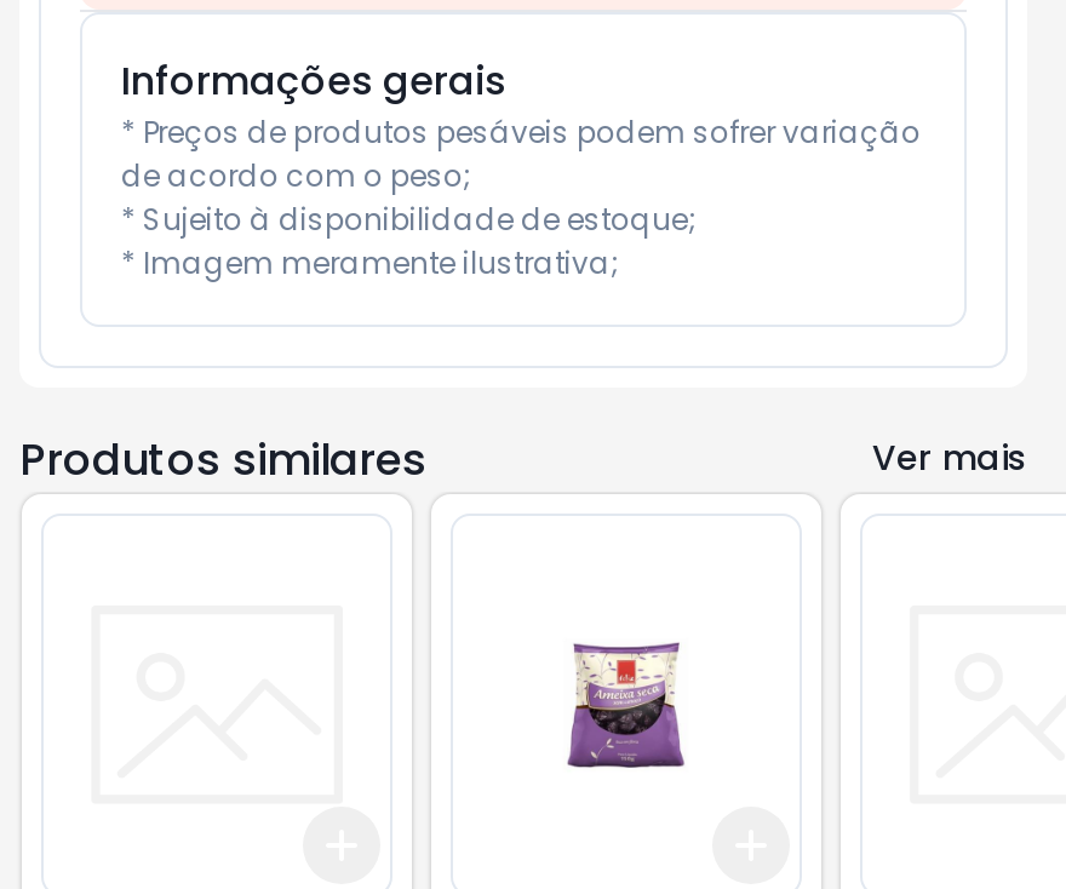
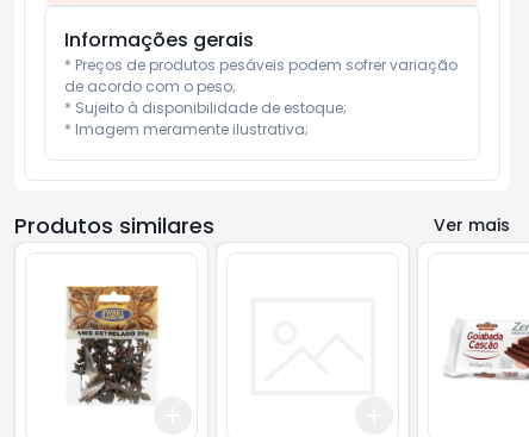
+ [image]

+ [image]

- [image]
